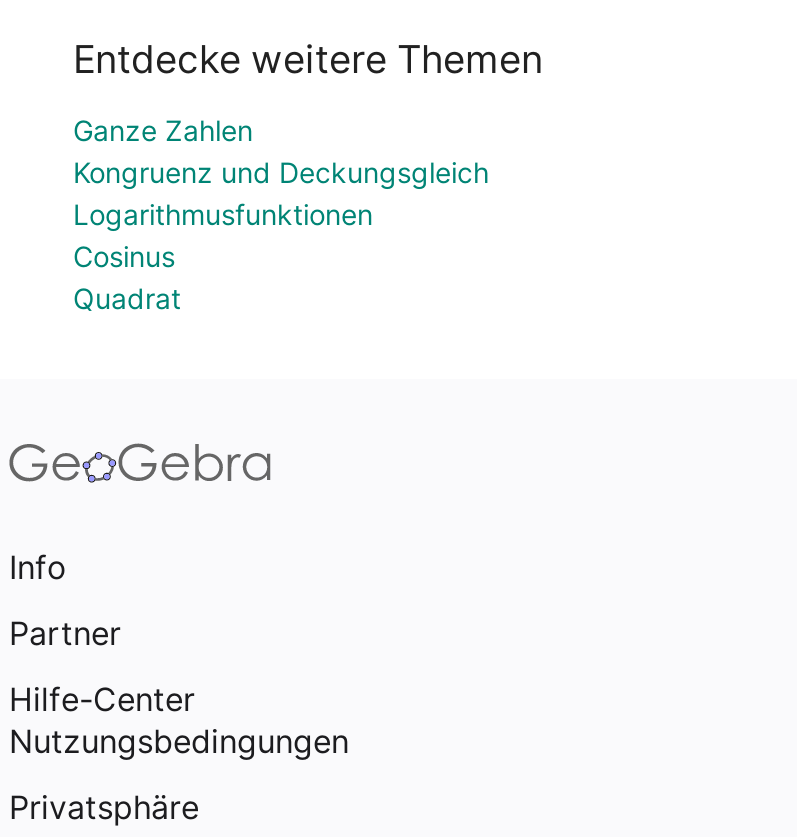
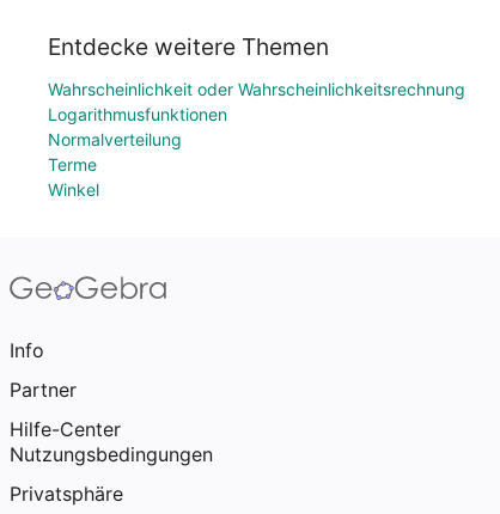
- Ganze Zahlen
- Kongruenz und Deckungsgleich
+ Wahrscheinlichkeit oder Wahrscheinlichkeitsrechnung

moved up: Logarithmusfunktionen

- Cosinus
- Quadrat
+ Normalverteilung
+ Terme
+ Winkel
